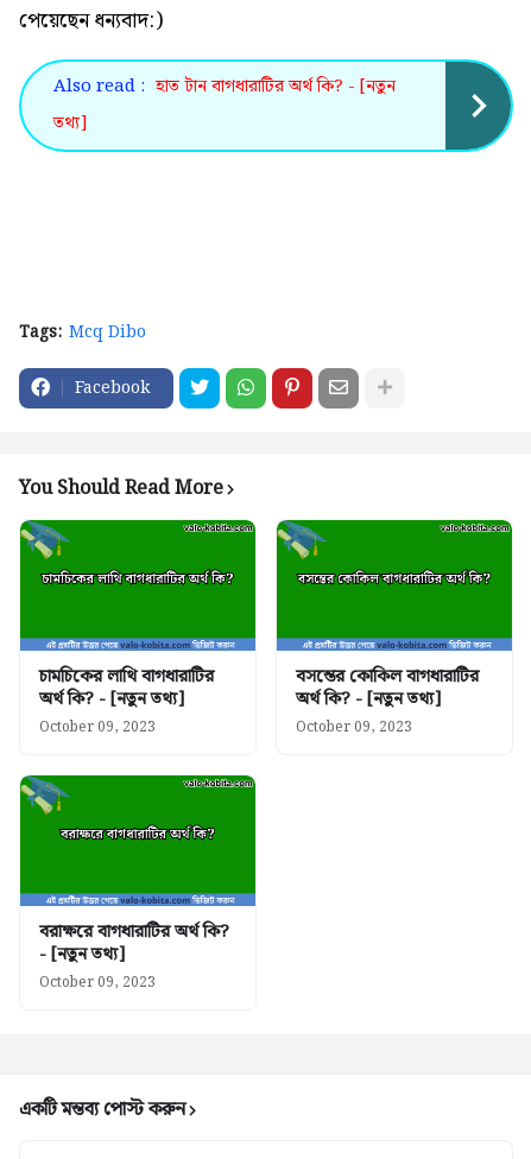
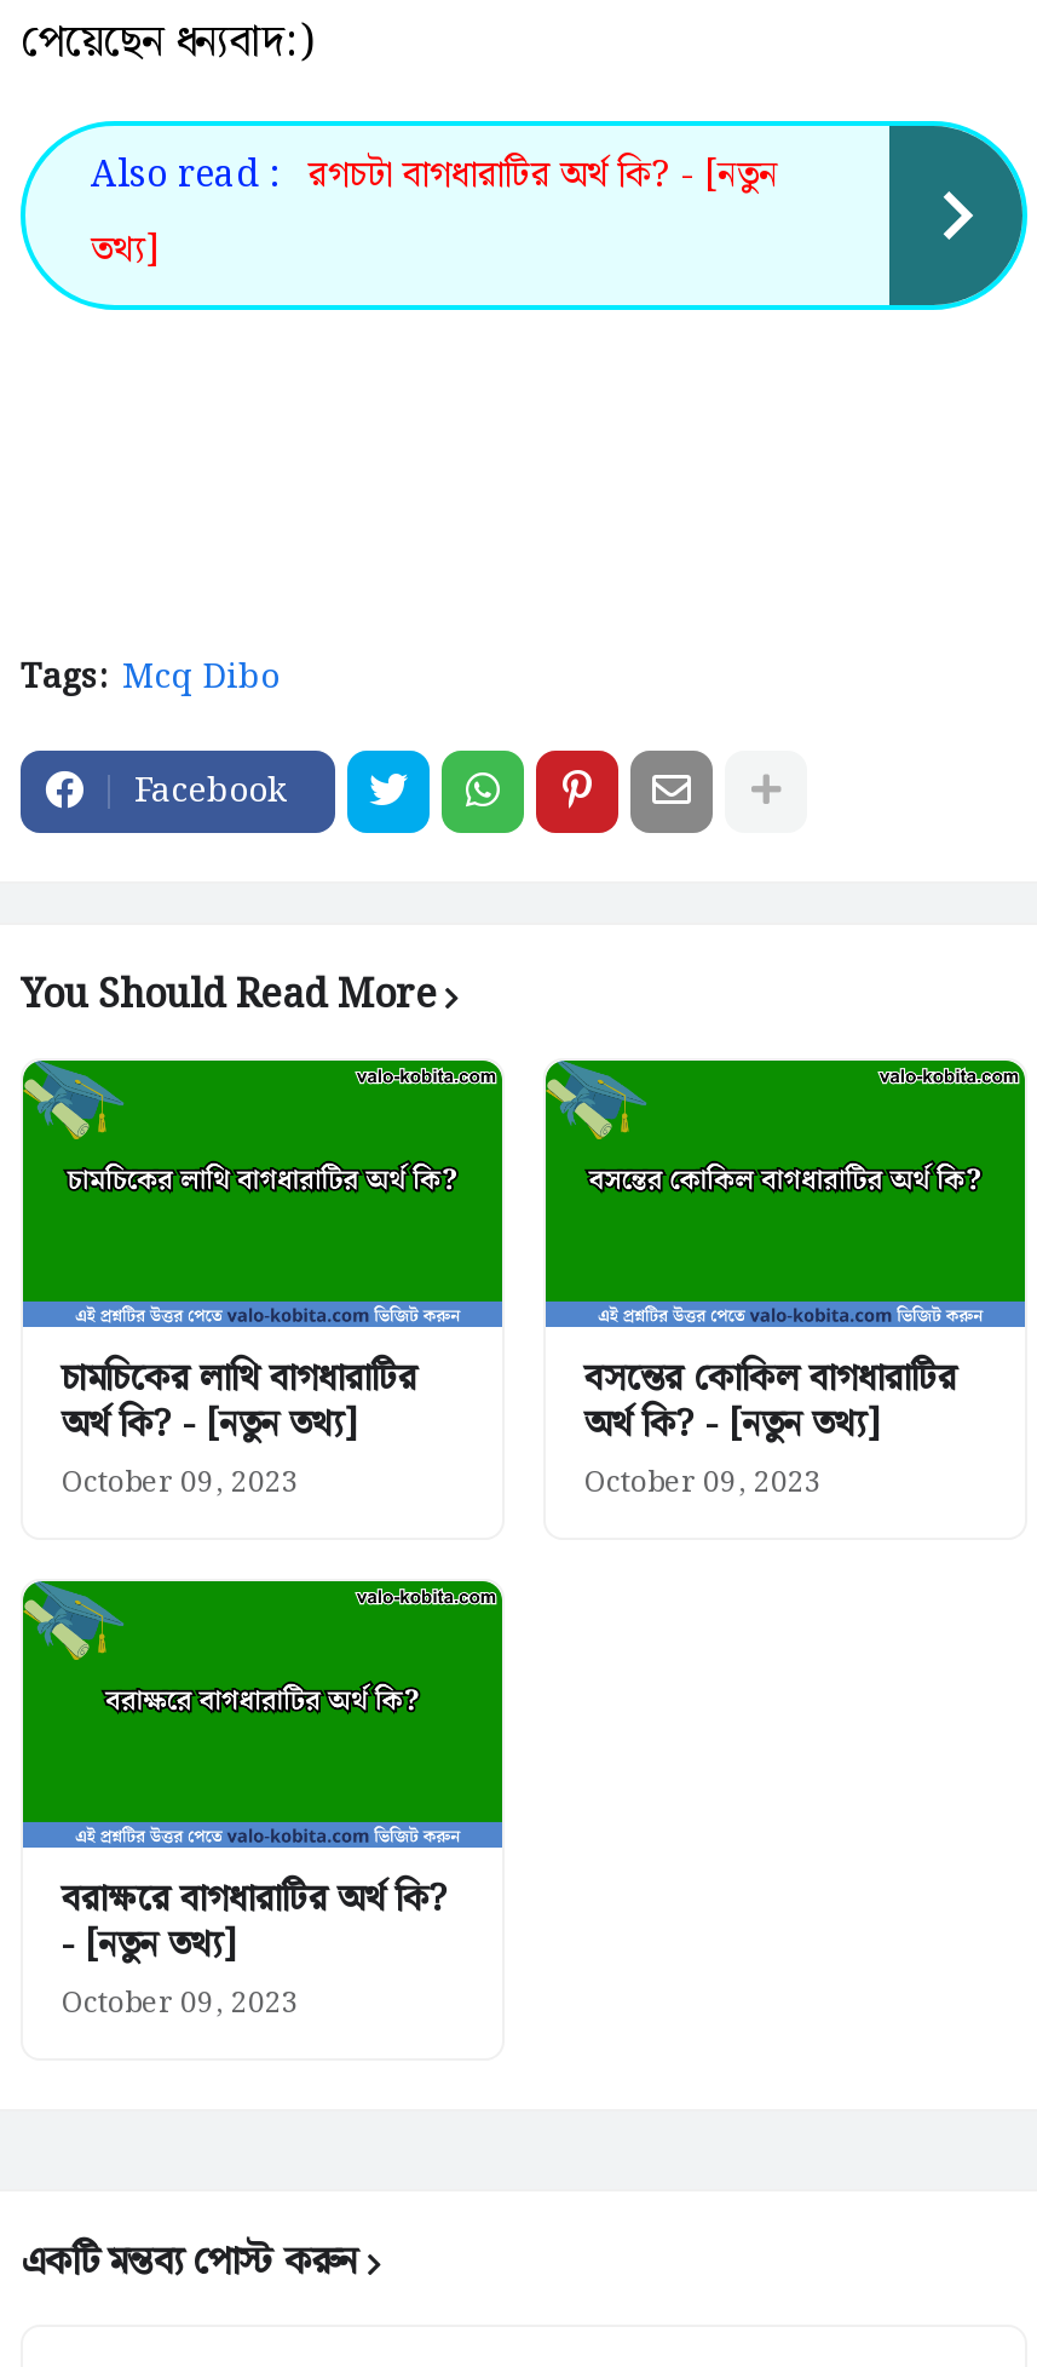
- Also read : হাত টান বাগধারাটির অর্থ কি? - [নতুন
+ Also read : রগচটা বাগধারাটির অর্থ কি? - [নতুন
